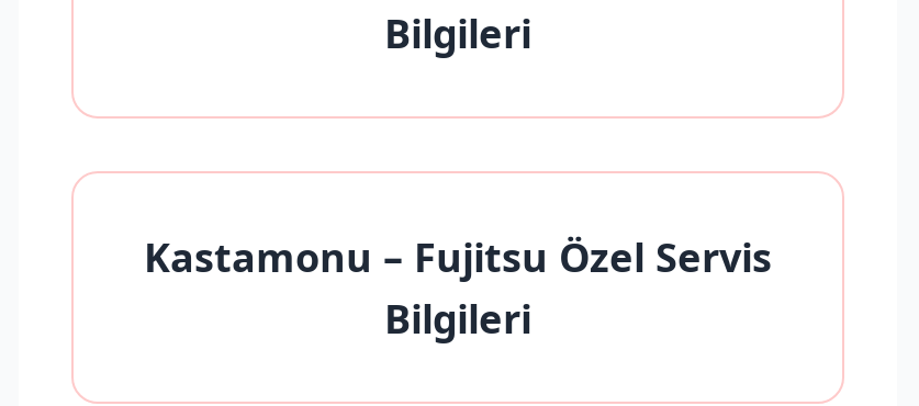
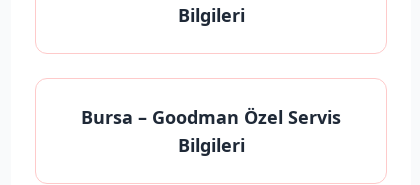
- Kastamonu – Fujitsu Özel Servis
+ Bursa – Goodman Özel Servis
